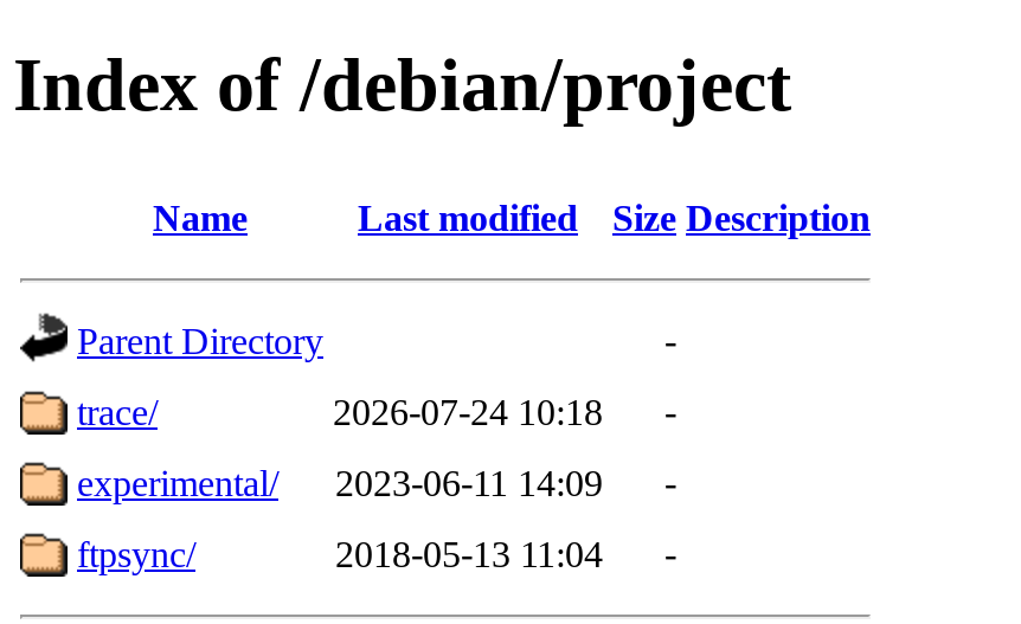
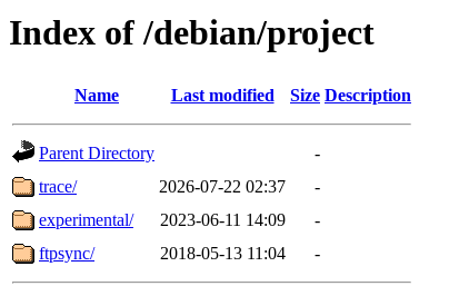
- 2026-07-24 10:18
+ 2026-07-22 02:37
